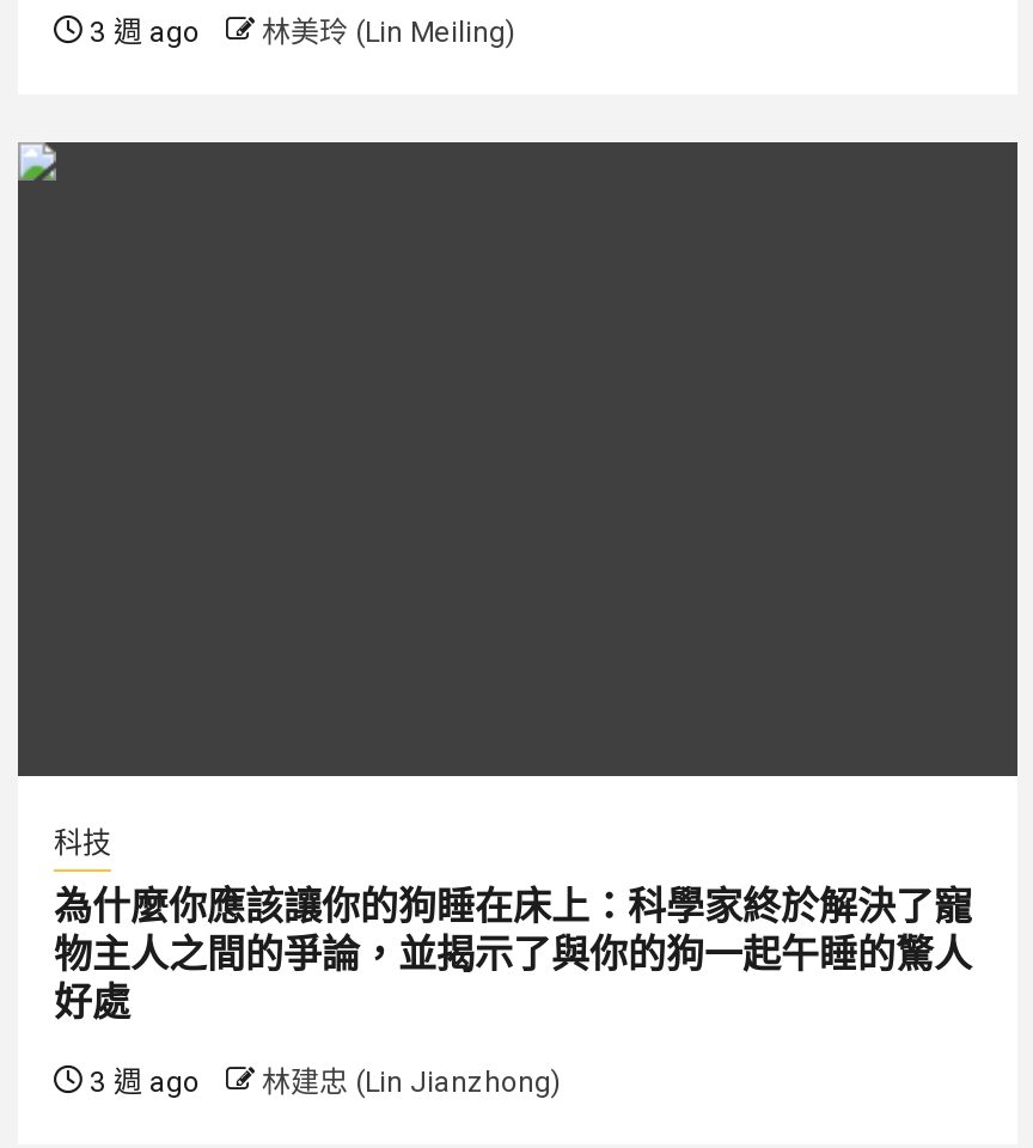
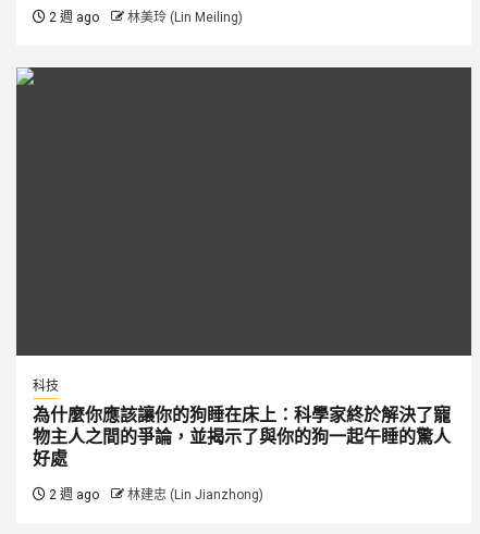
- 3 週 ago 林美玲 (Lin Meiling)
+ 2 週 ago 林美玲 (Lin Meiling)

- 3 週 ago 林建忠 (Lin Jianzhong)
+ 2 週 ago 林建忠 (Lin Jianzhong)
